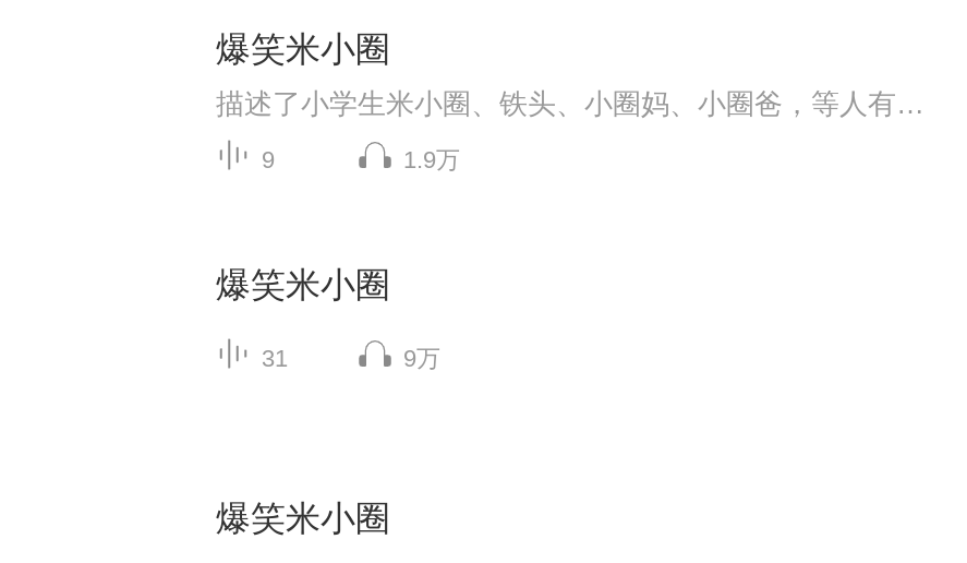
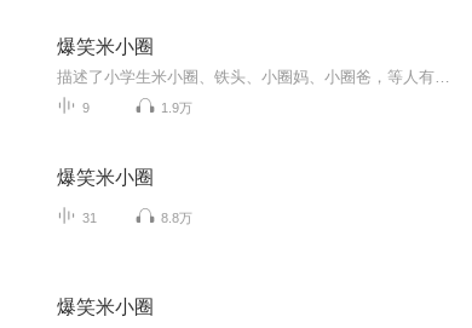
- 9万
+ 8.8万
